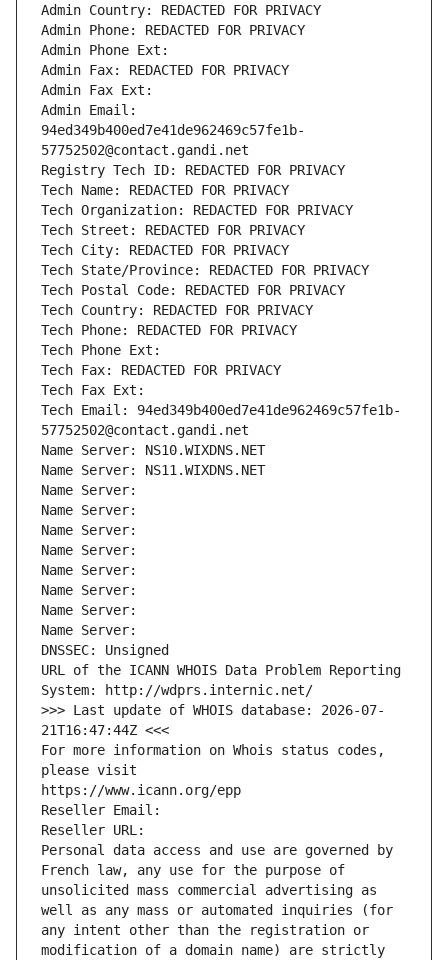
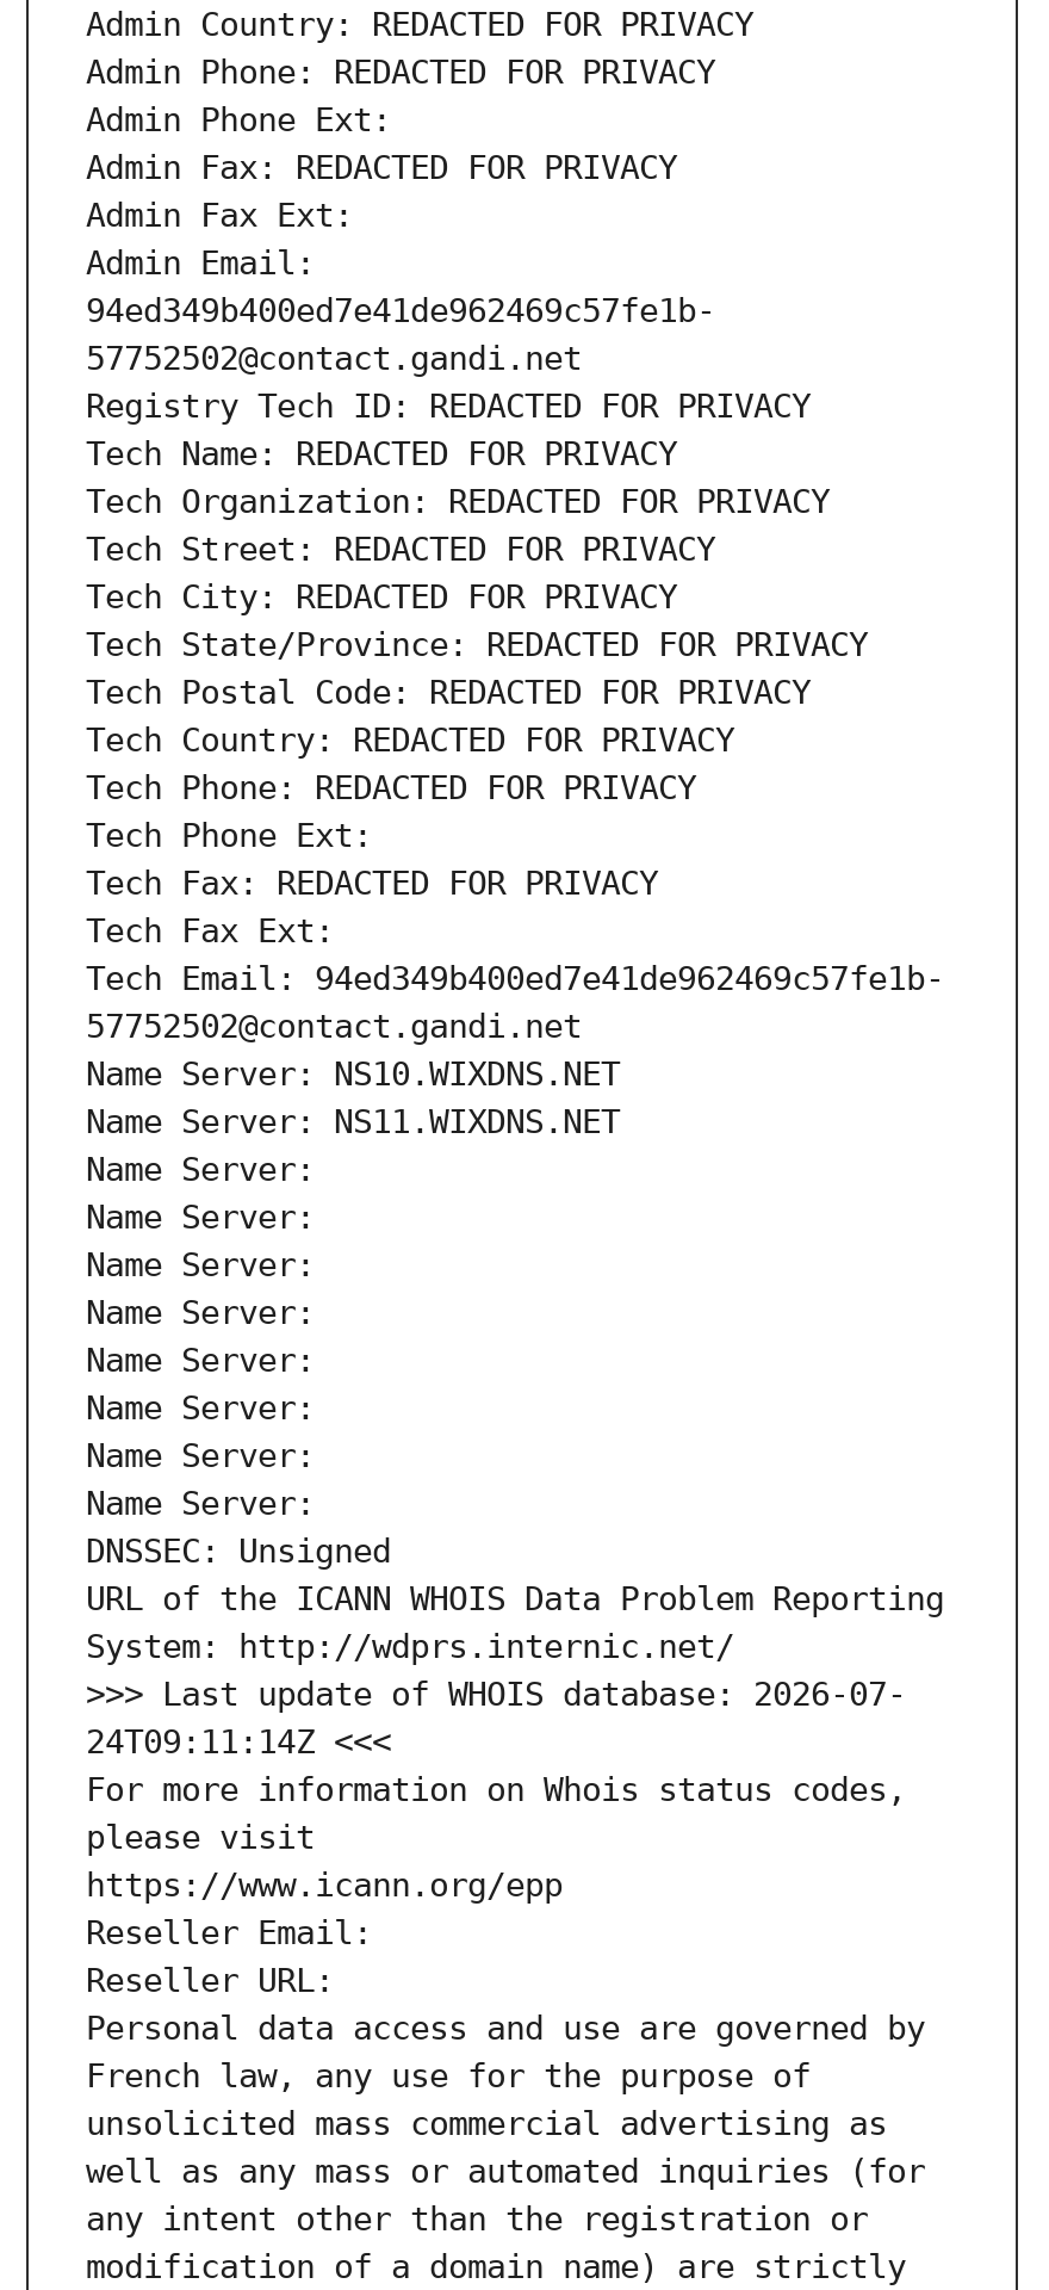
- 21T16:47:44Z <<<
+ 24T09:11:14Z <<<
